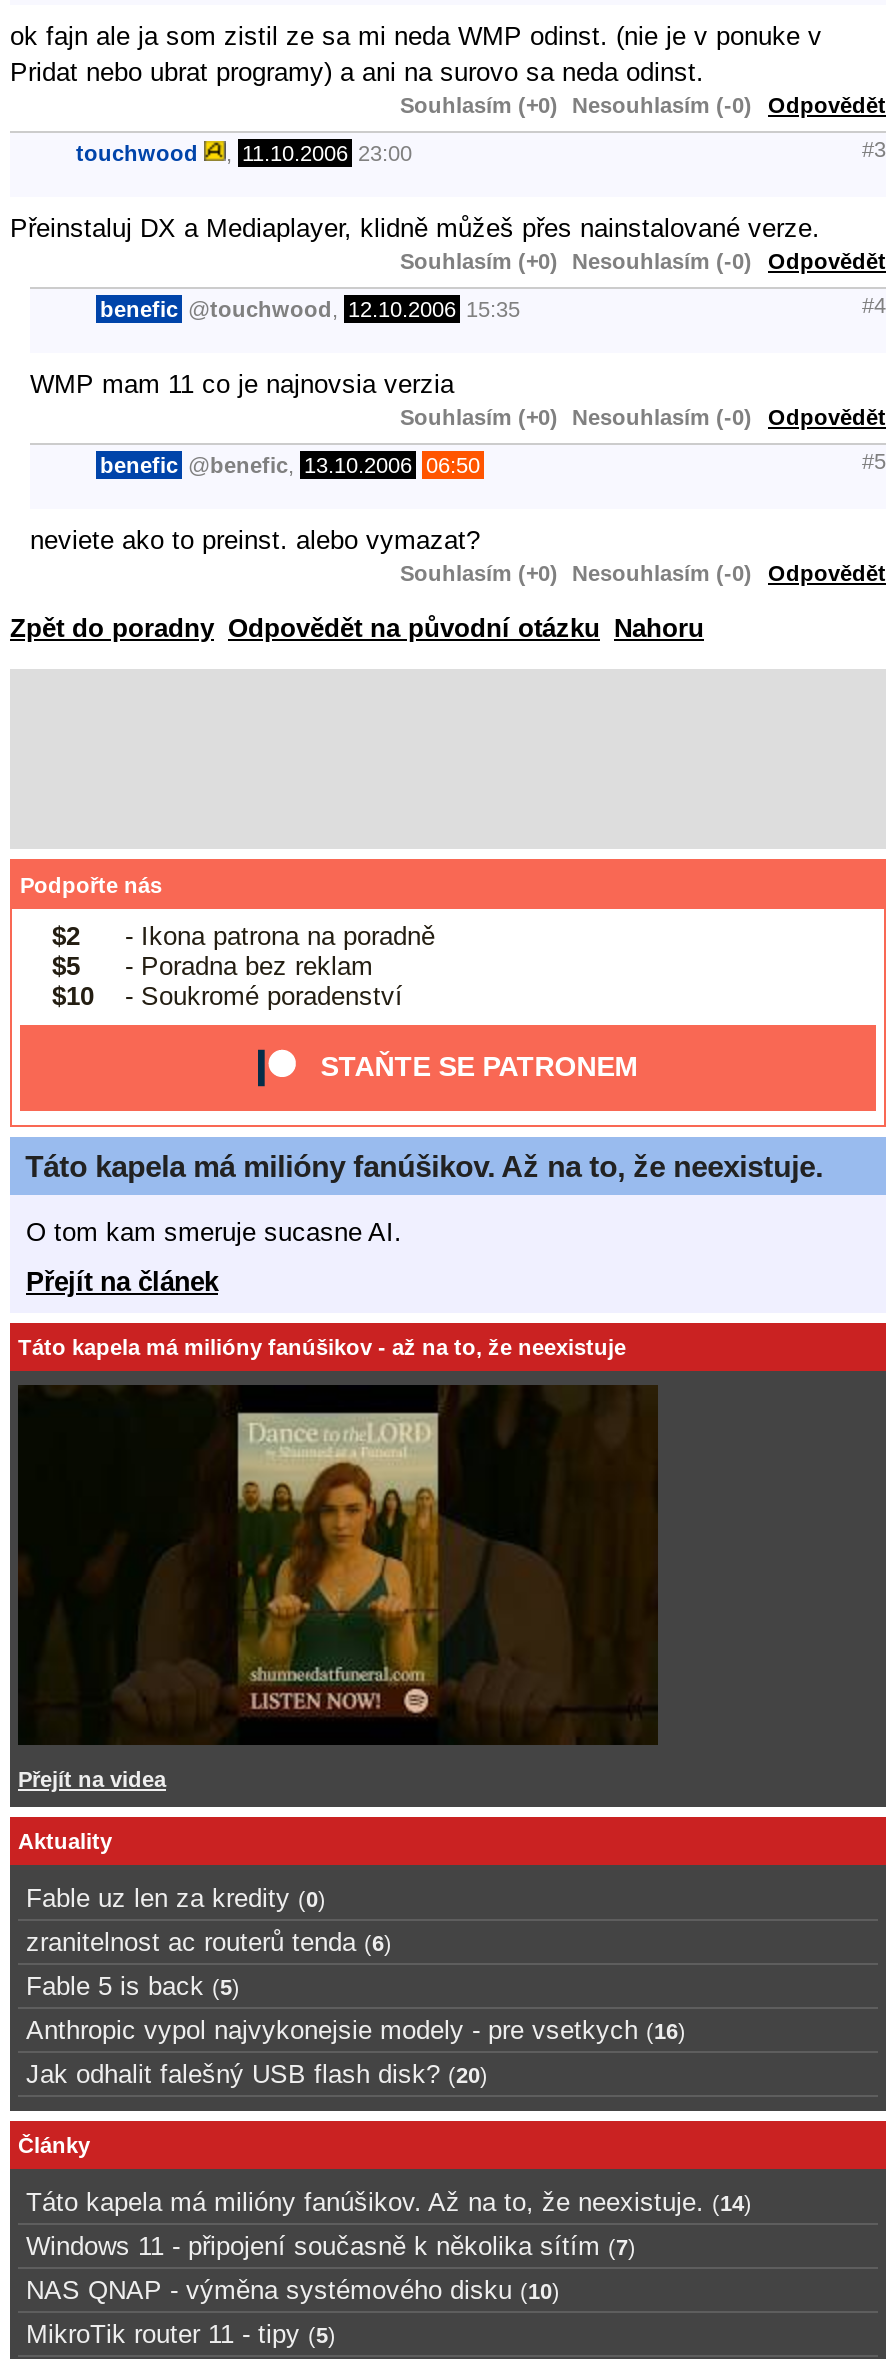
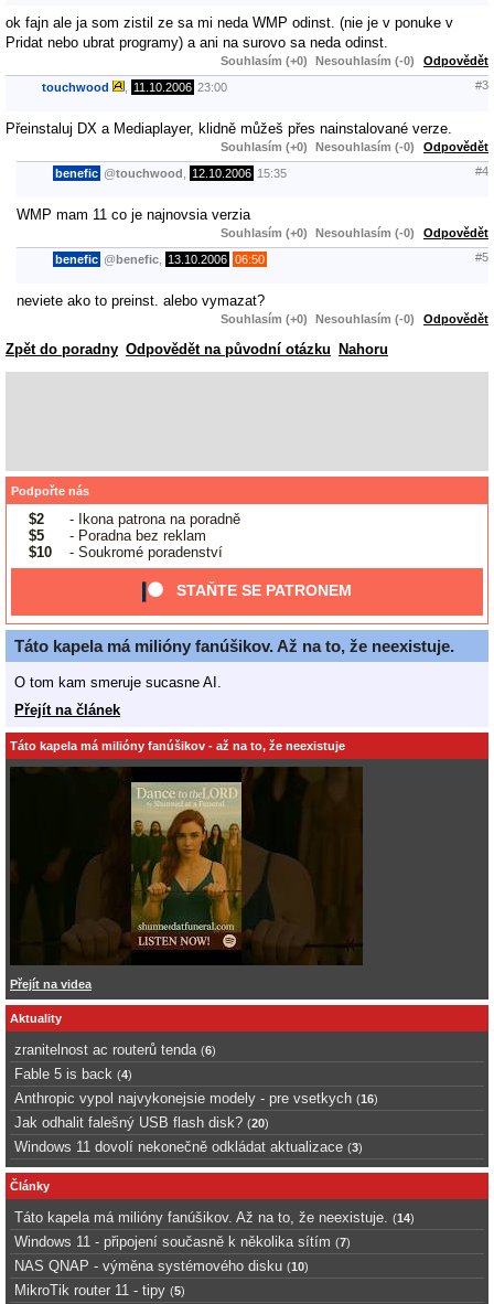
- Fable uz len za kredity (0)

moved up: zranitelnost ac routerů tenda (6)

- Fable 5 is back (5)
+ Fable 5 is back (4)

moved up: Anthropic vypol najvykonejsie modely - pre vsetkych (16) | Jak odhalit falešný USB flash disk? (20)

+ Windows 11 dovolí nekonečně odkládat aktualizace (3)
